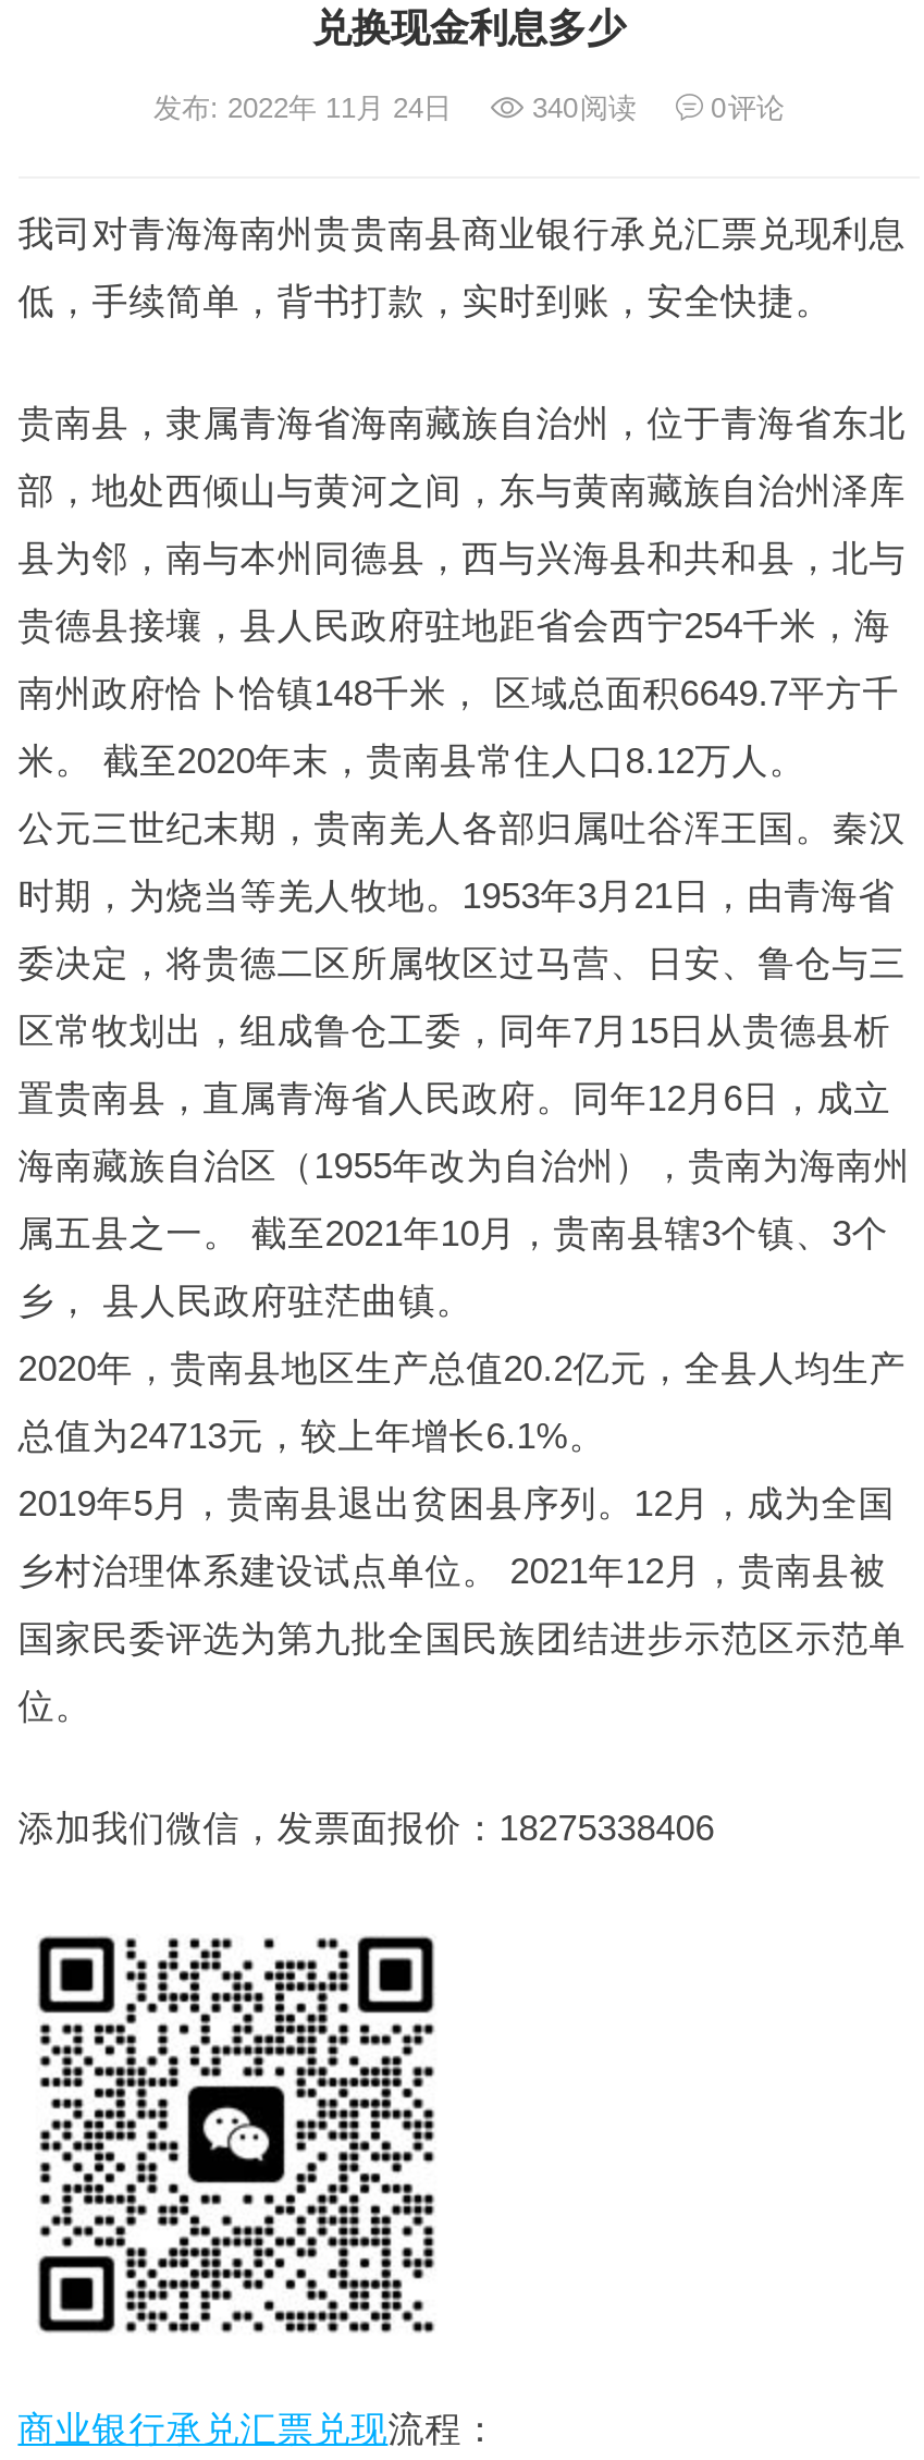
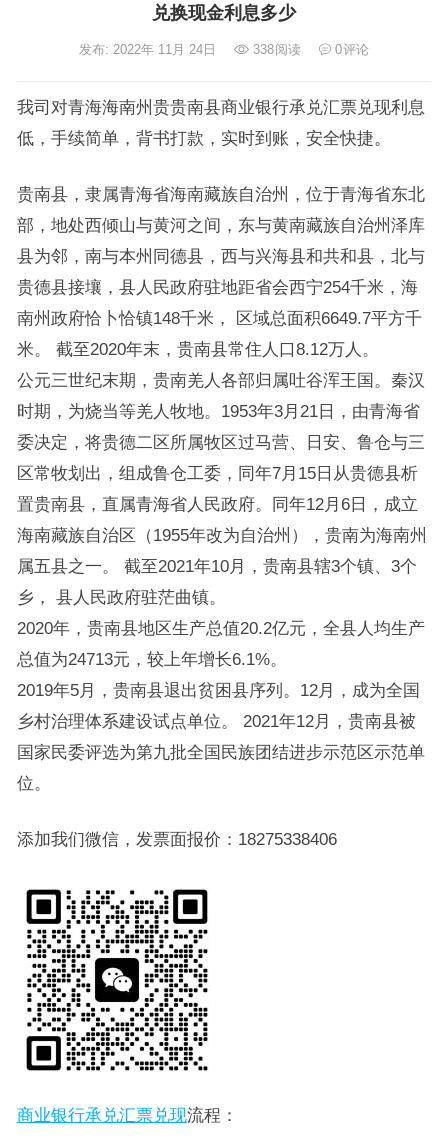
- 发布: 2022年 11月 24日 340阅读 0评论
+ 发布: 2022年 11月 24日 338阅读 0评论
